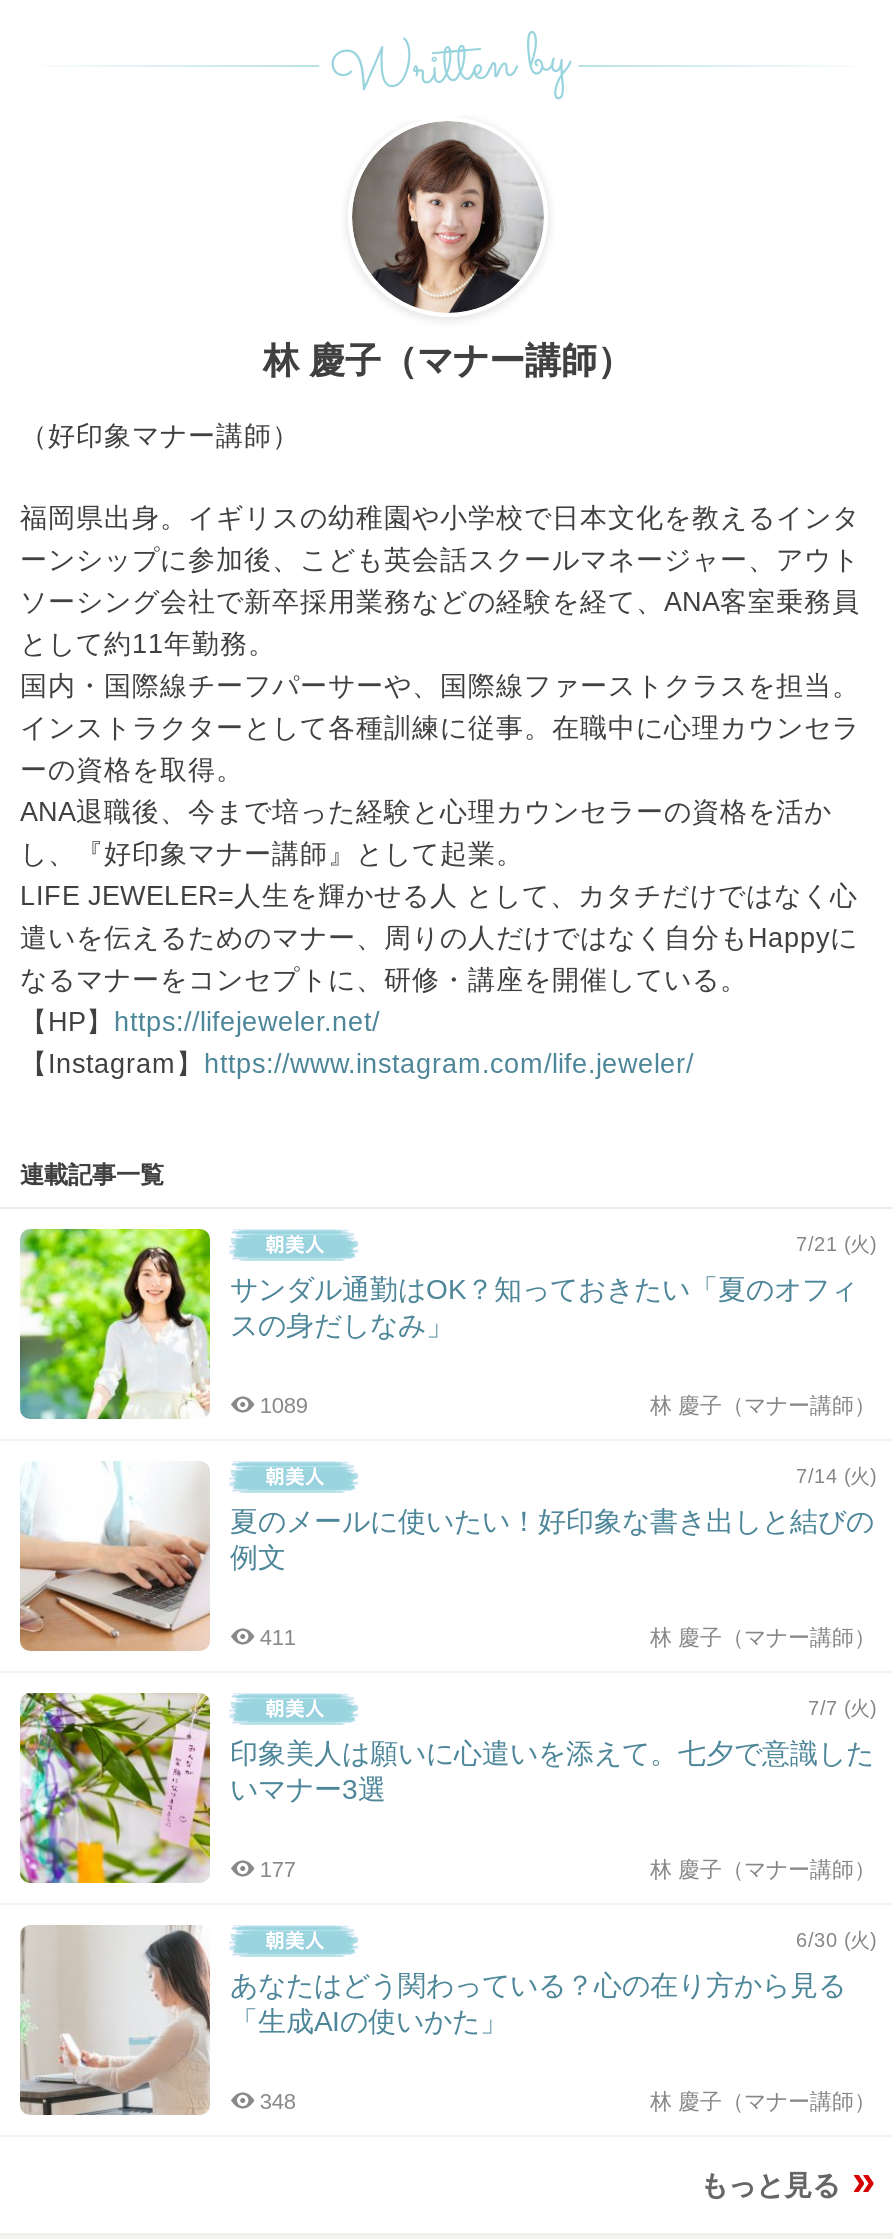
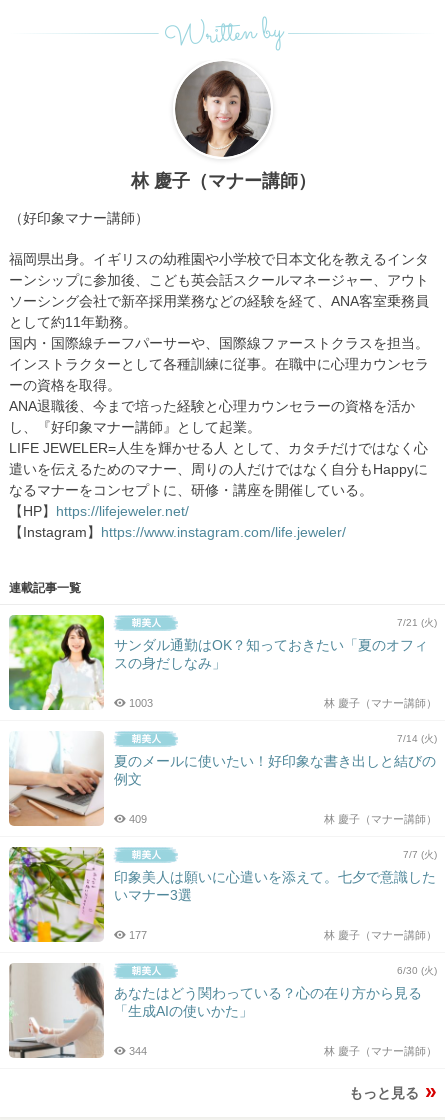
- 1089
+ 1003

- 411
+ 409

- 348
+ 344
